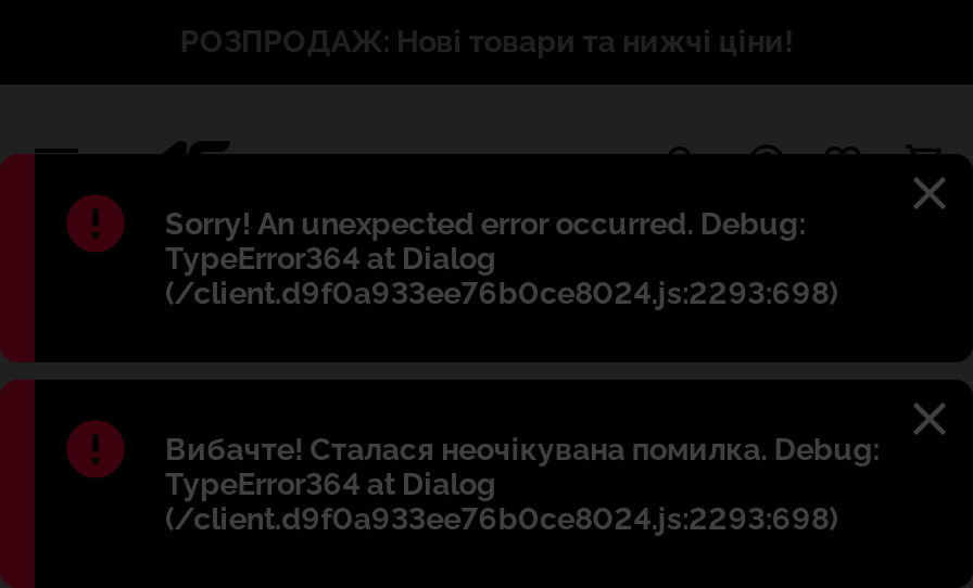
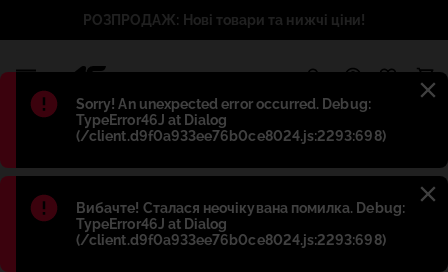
- TypeError364 at Dialog
+ TypeError46J at Dialog

- TypeError364 at Dialog
+ TypeError46J at Dialog
